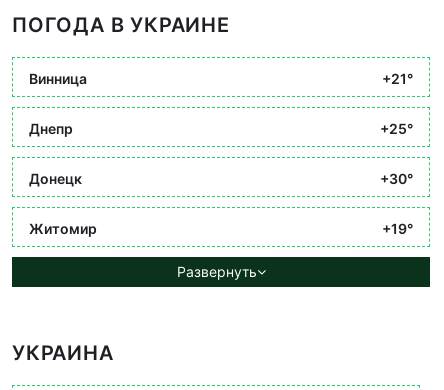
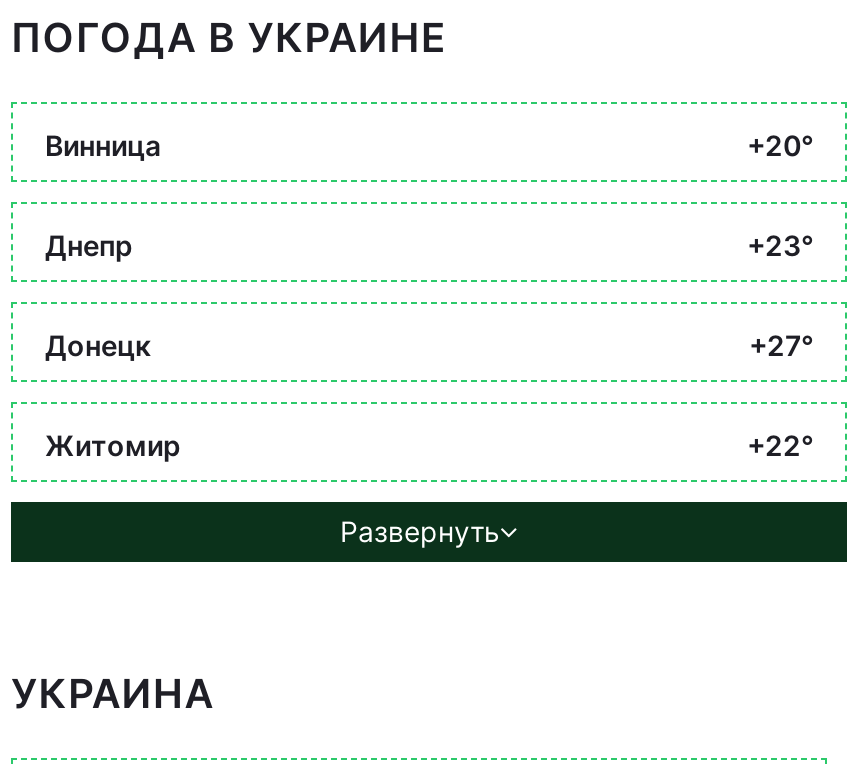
- +21°
+ +20°

- +25°
+ +23°

- +30°
+ +27°

- +19°
+ +22°
